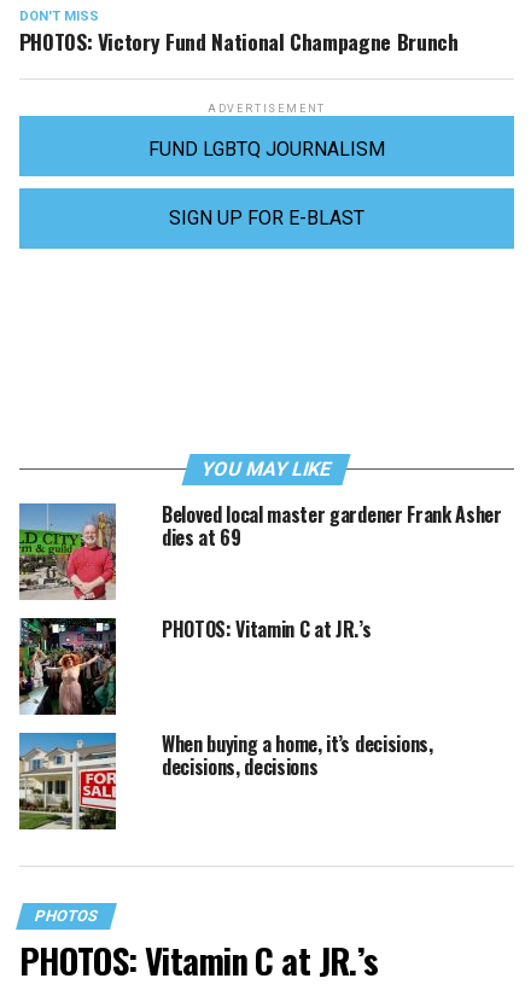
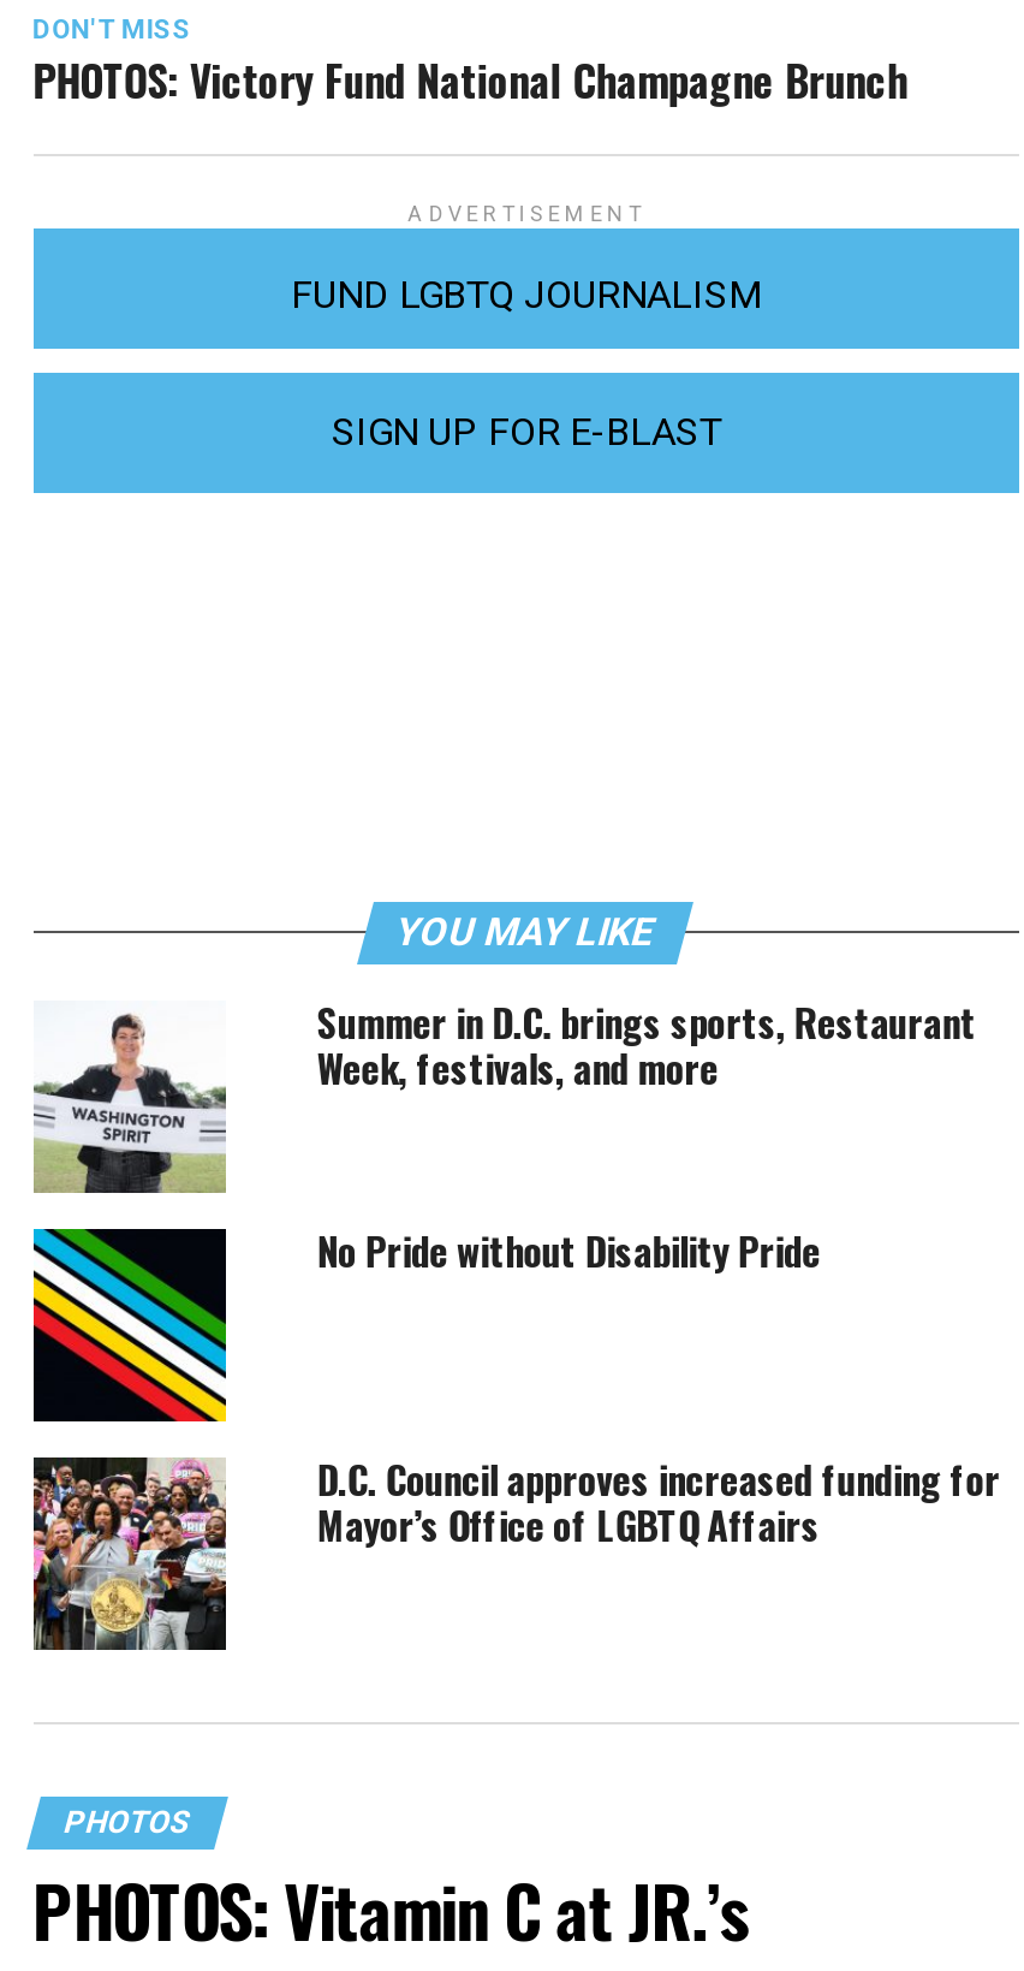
- [image]
- Beloved local master gardener Frank Asher
- dies at 69
+ [image]
+ Summer in D.C. brings sports, Restaurant
+ Week, festivals, and more

- [image]
- PHOTOS: Vitamin C at JR.’s
+ [image]
+ No Pride without Disability Pride

- [image]
- When buying a home, it’s decisions,
- decisions, decisions
+ [image]
+ D.C. Council approves increased funding for
+ Mayor’s Office of LGBTQ Affairs
